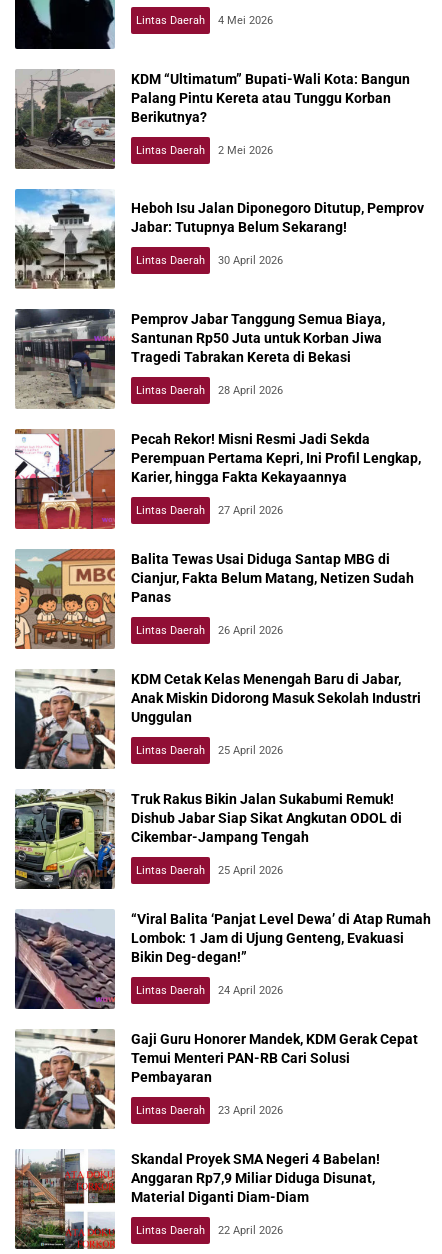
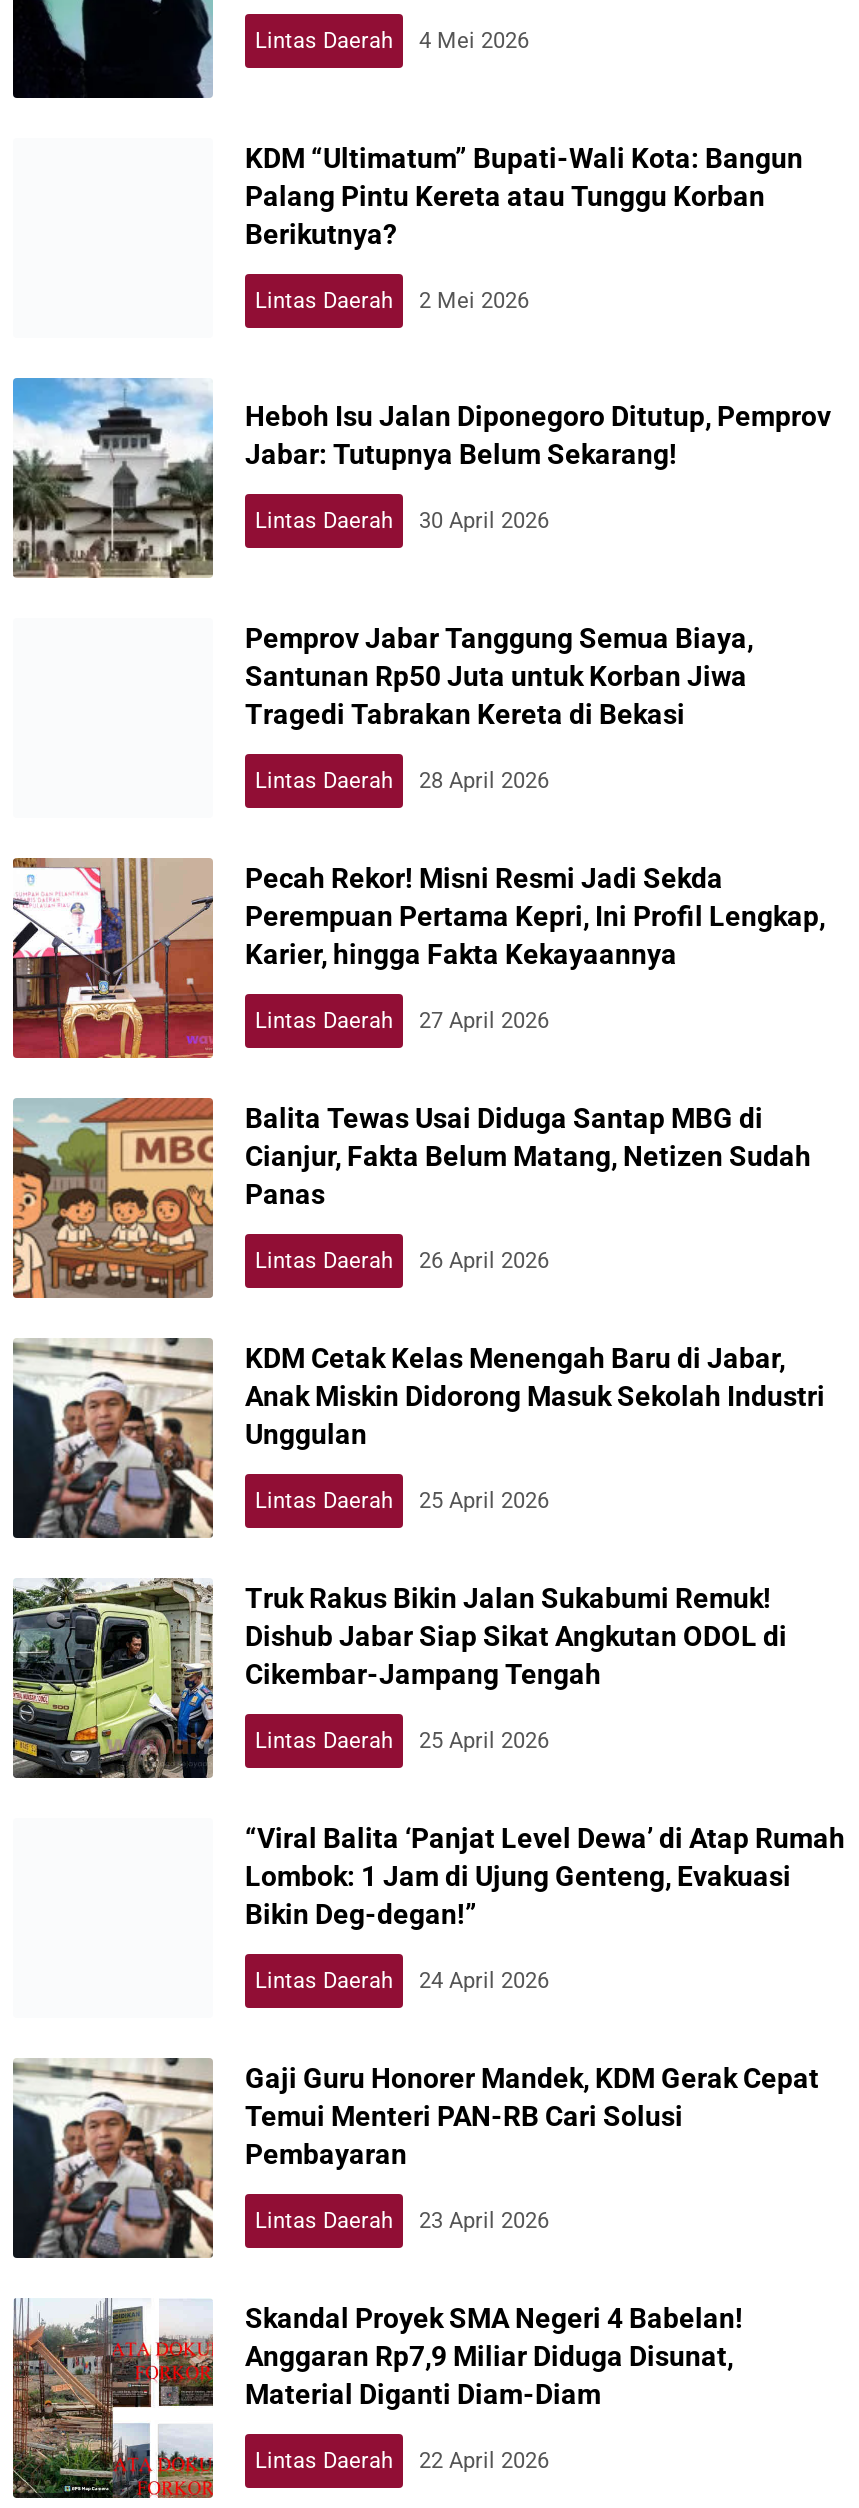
- [image]

- [image]

- [image]
